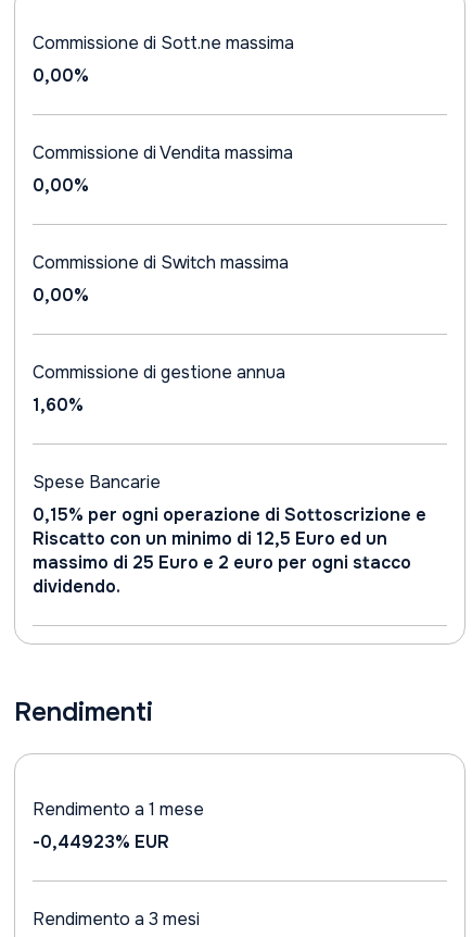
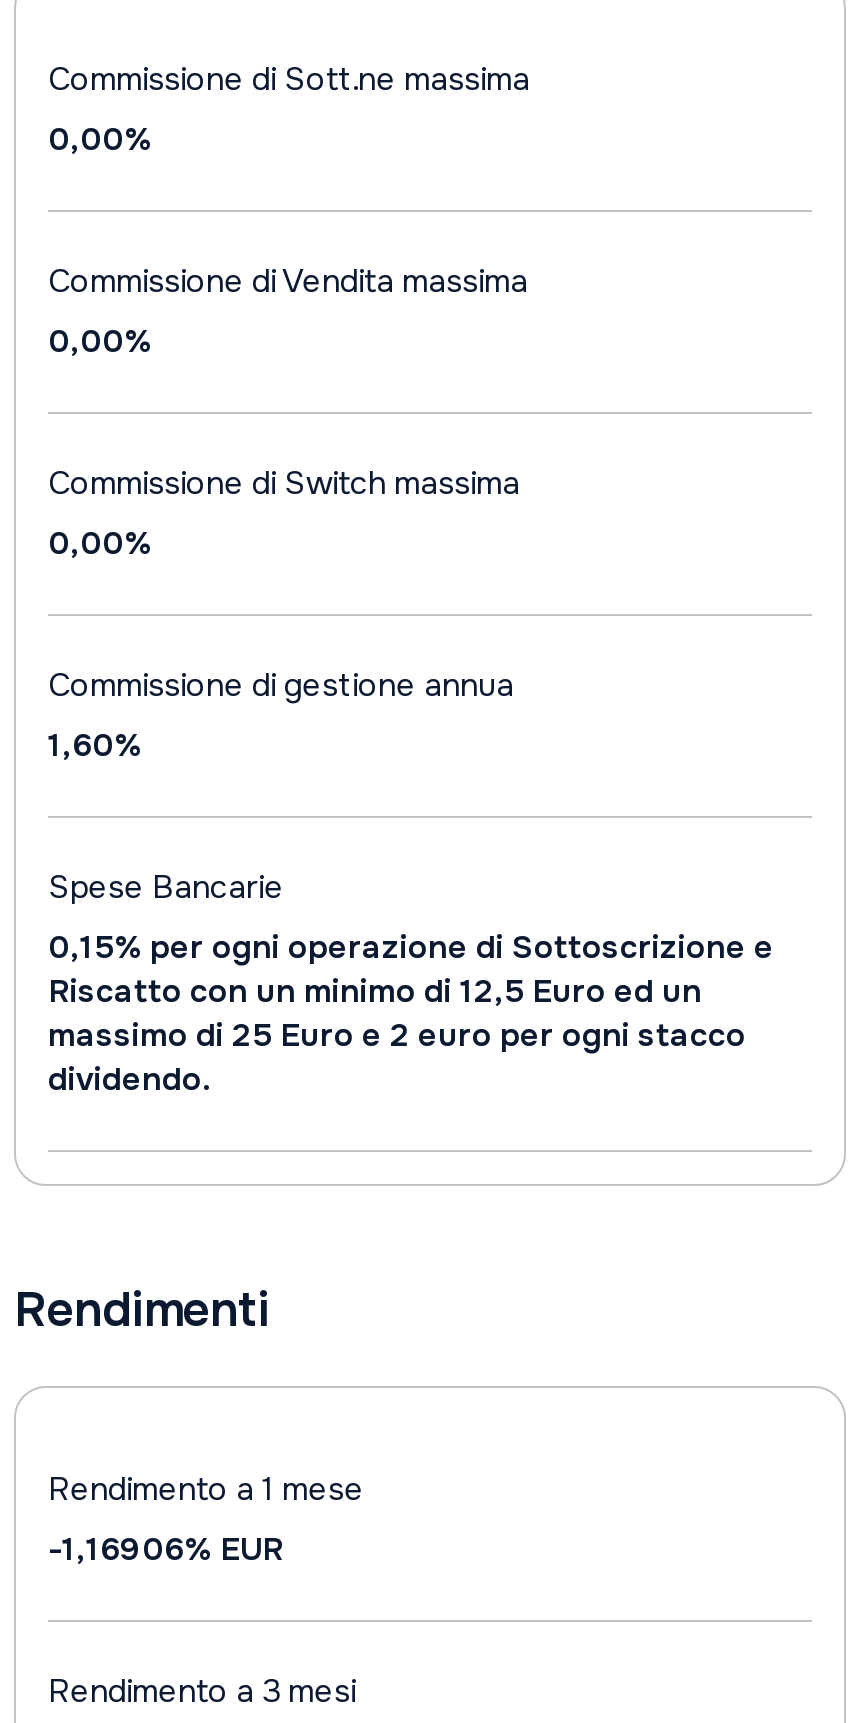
- -0,44923% EUR
+ -1,16906% EUR
